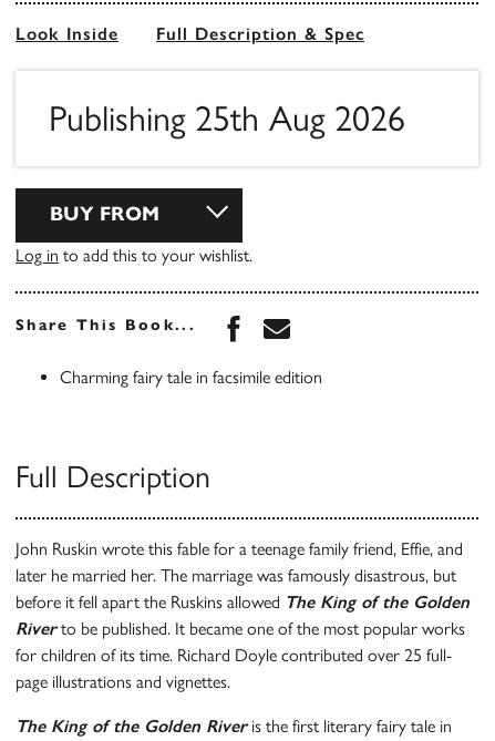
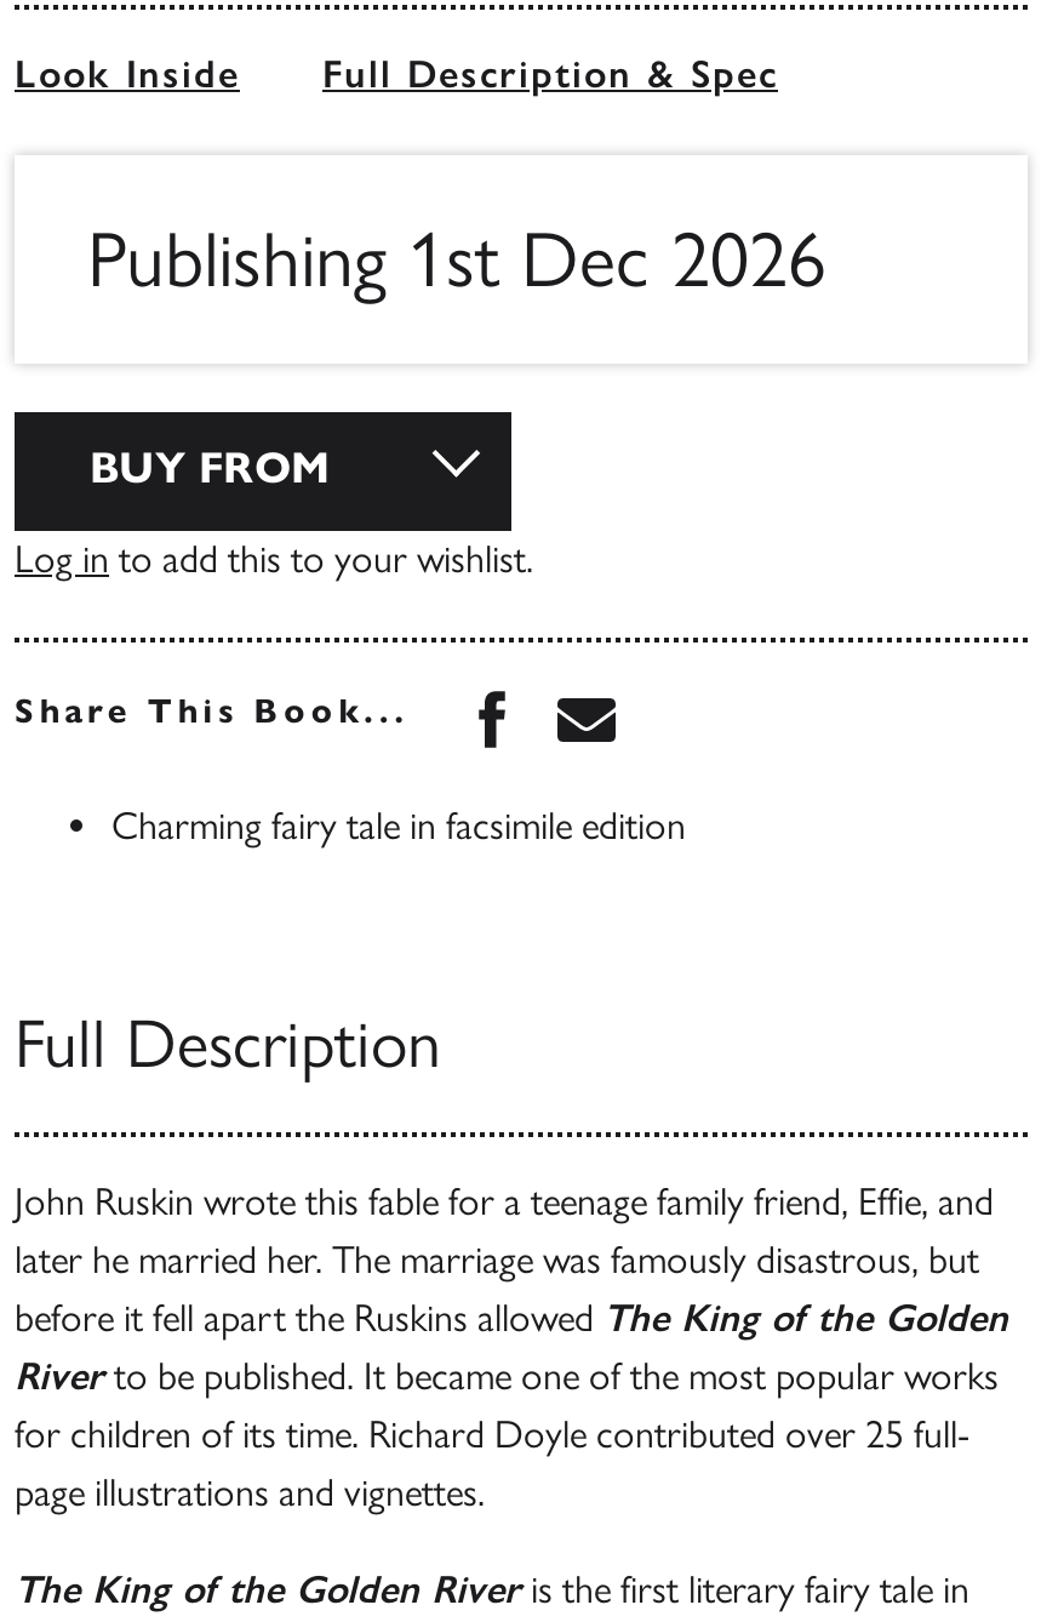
- Publishing 25th Aug 2026
+ Publishing 1st Dec 2026
